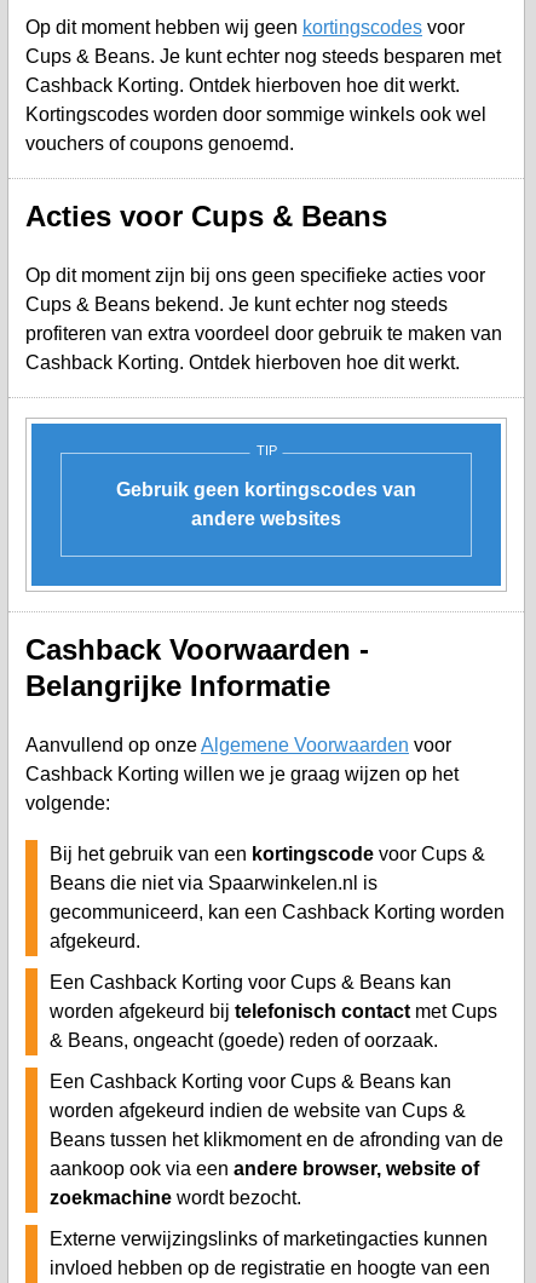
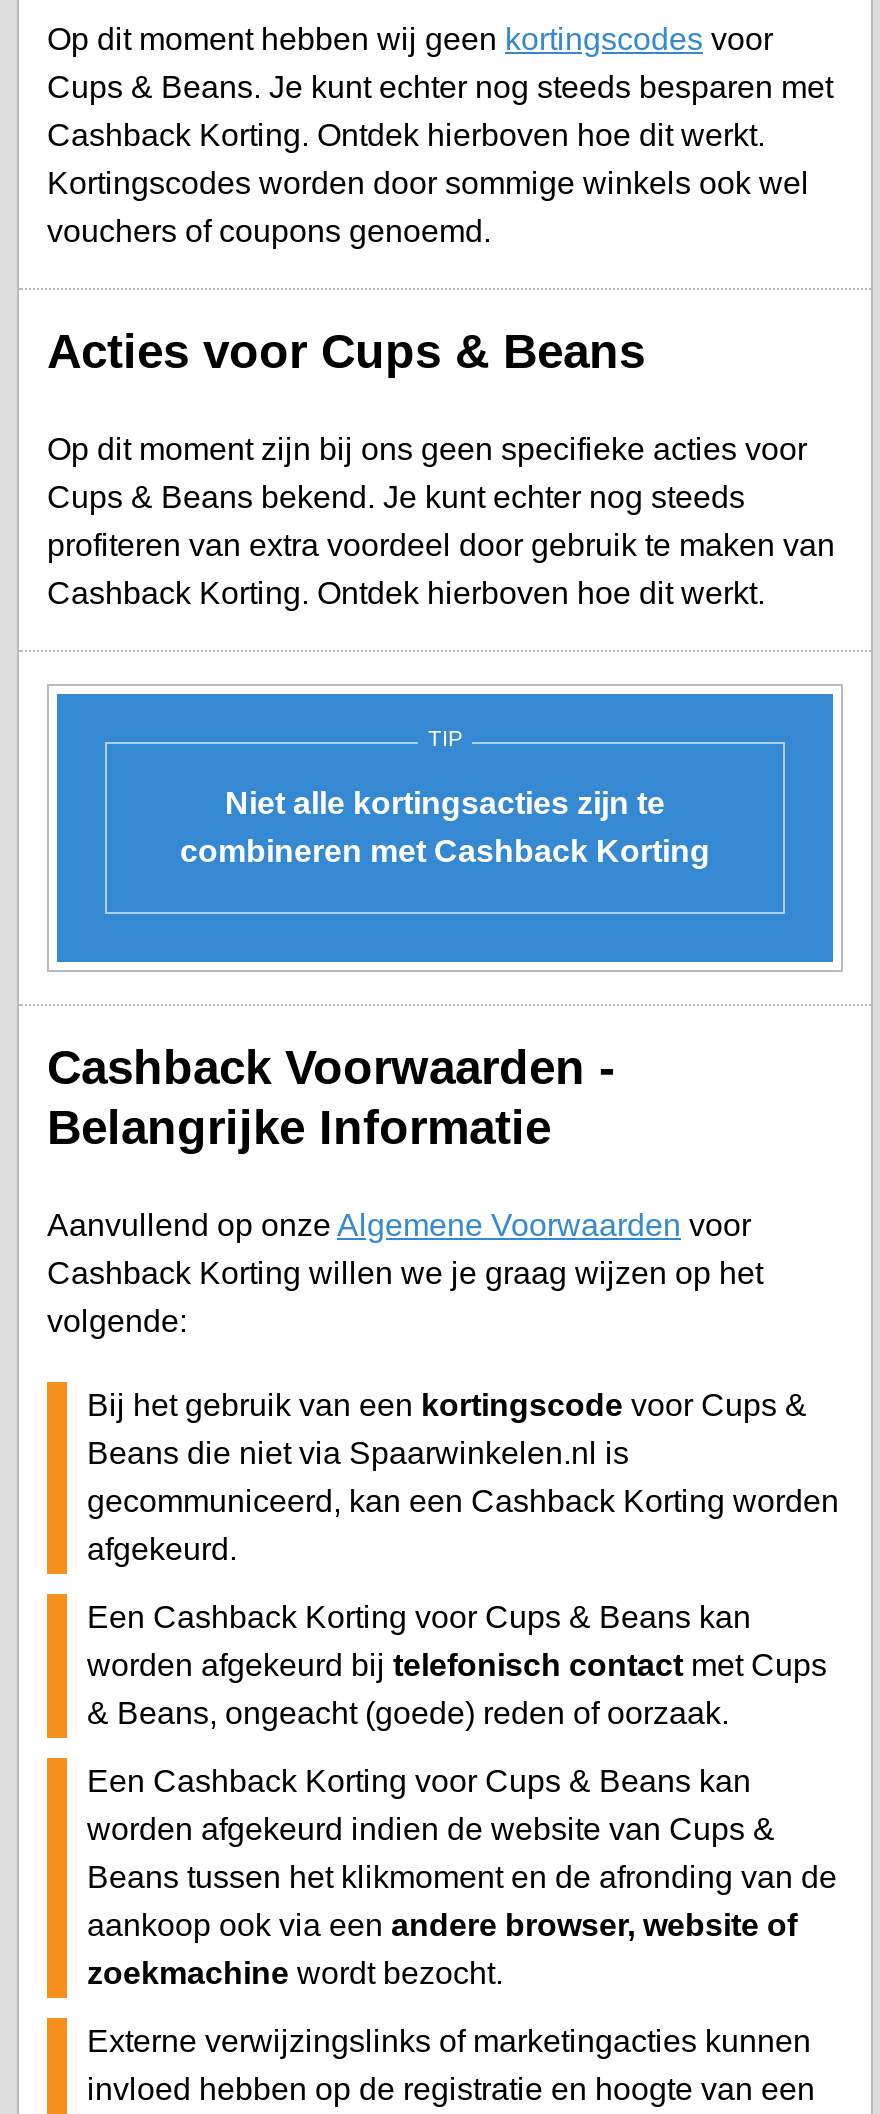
- Gebruik geen kortingscodes van
- andere websites
+ Niet alle kortingsacties zijn te
+ combineren met Cashback Korting
